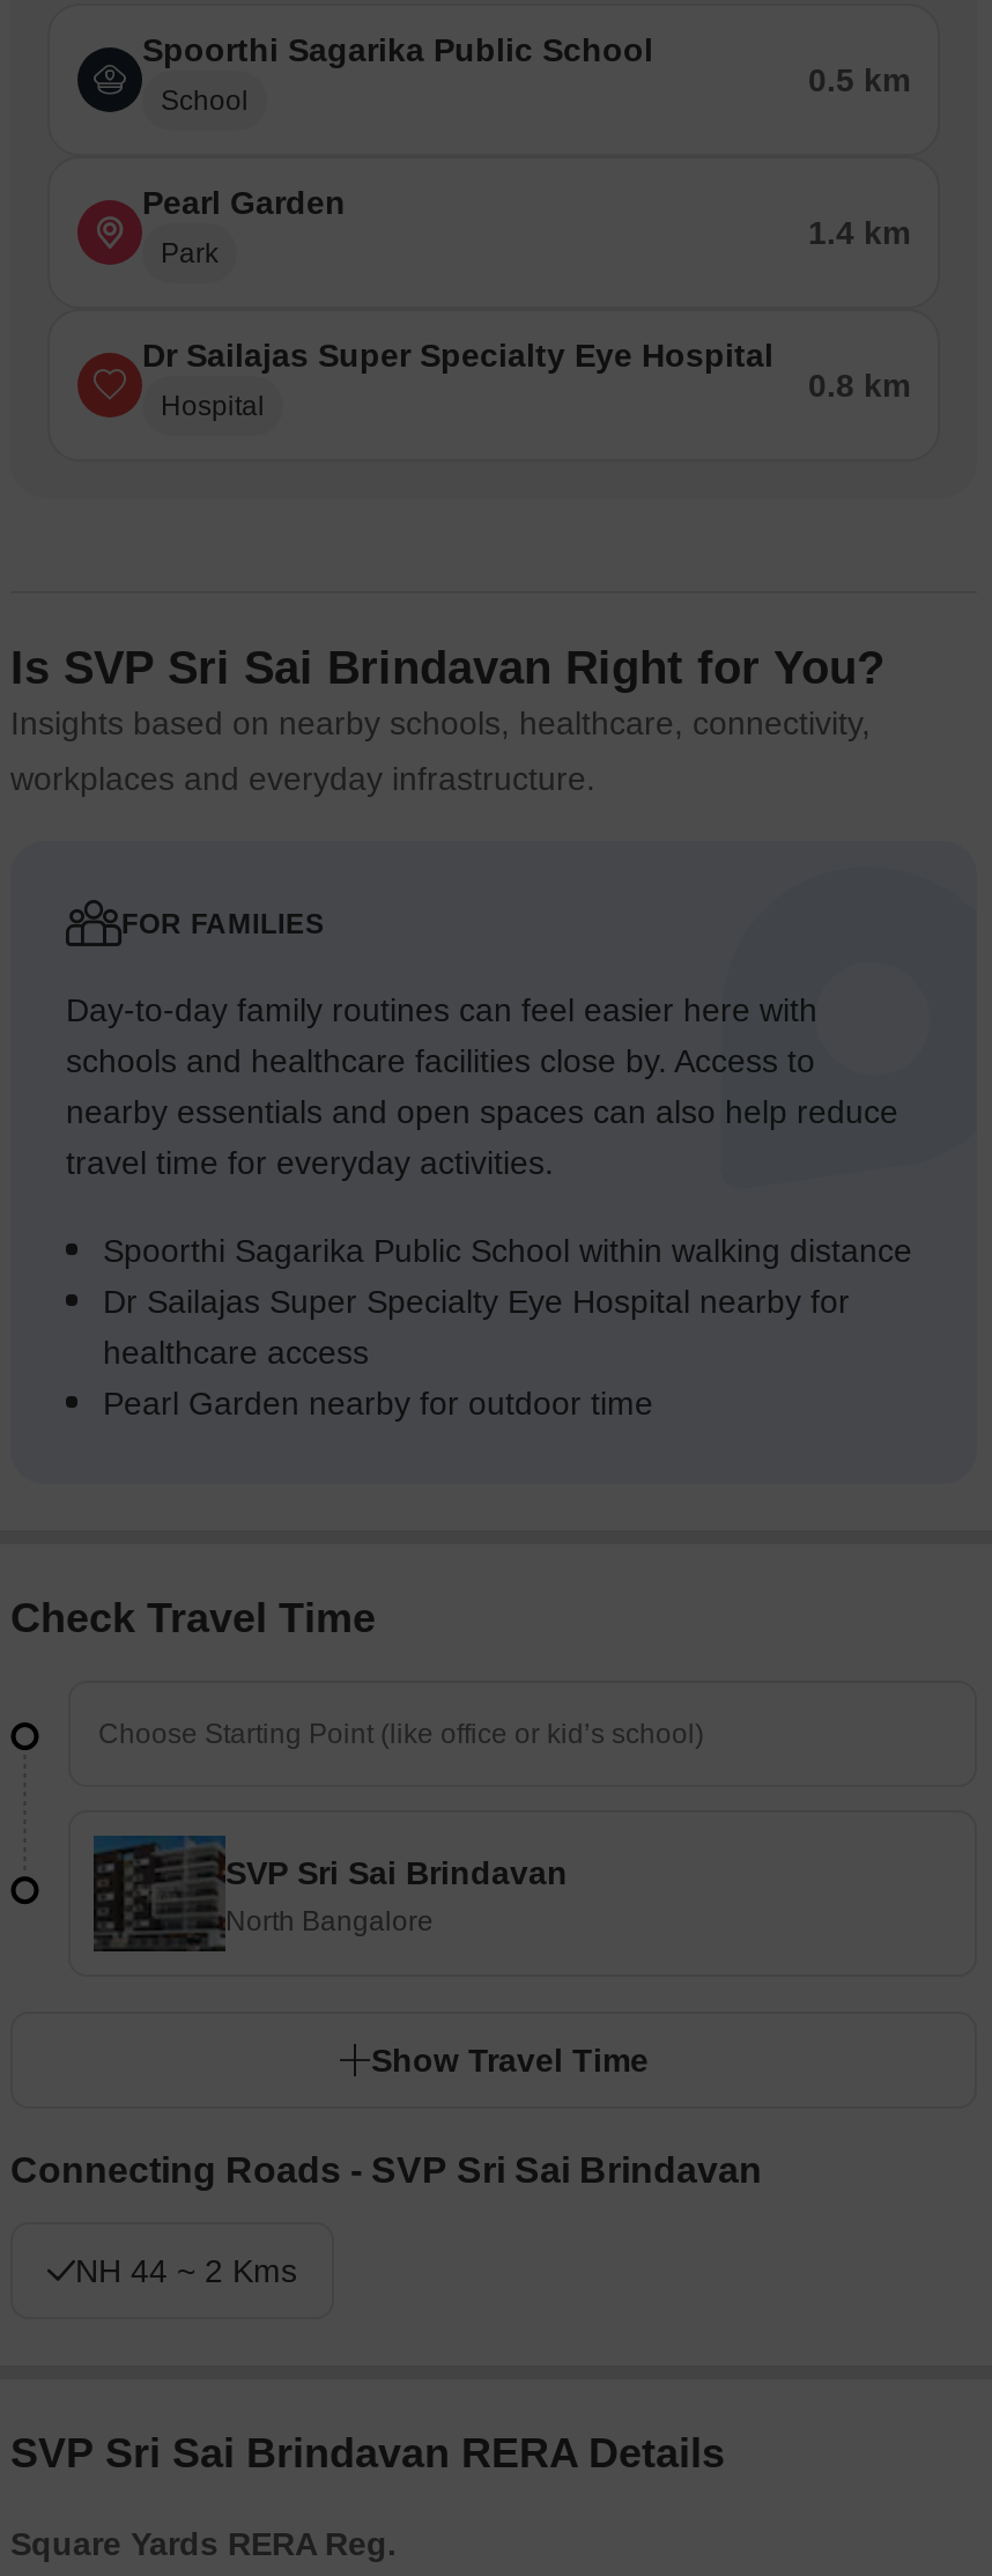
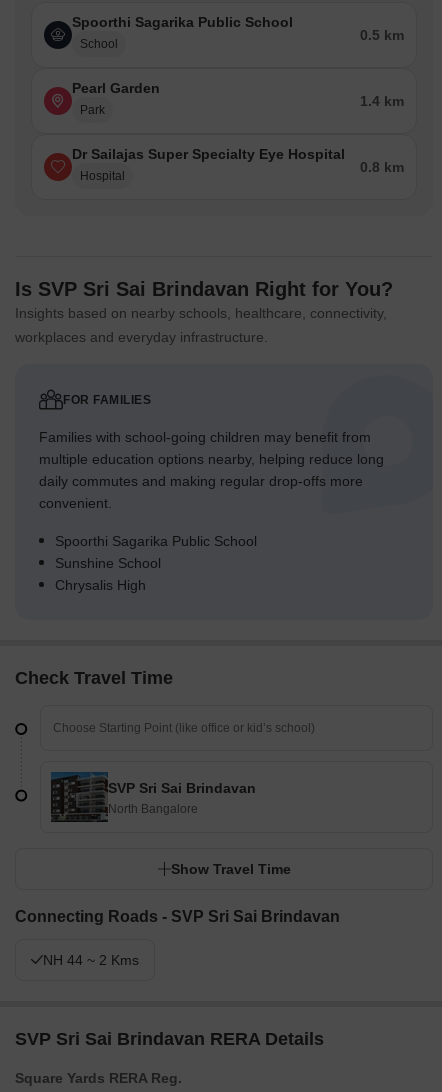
- Day-to-day family routines can feel easier here with
- schools and healthcare facilities close by. Access to
- nearby essentials and open spaces can also help reduce
- travel time for everyday activities.
+ Families with school-going children may benefit from
+ multiple education options nearby, helping reduce long
+ daily commutes and making regular drop-offs more
+ convenient.

- Spoorthi Sagarika Public School within walking distance
- Dr Sailajas Super Specialty Eye Hospital nearby for
- healthcare access
- Pearl Garden nearby for outdoor time
+ Spoorthi Sagarika Public School
+ Sunshine School
+ Chrysalis High
